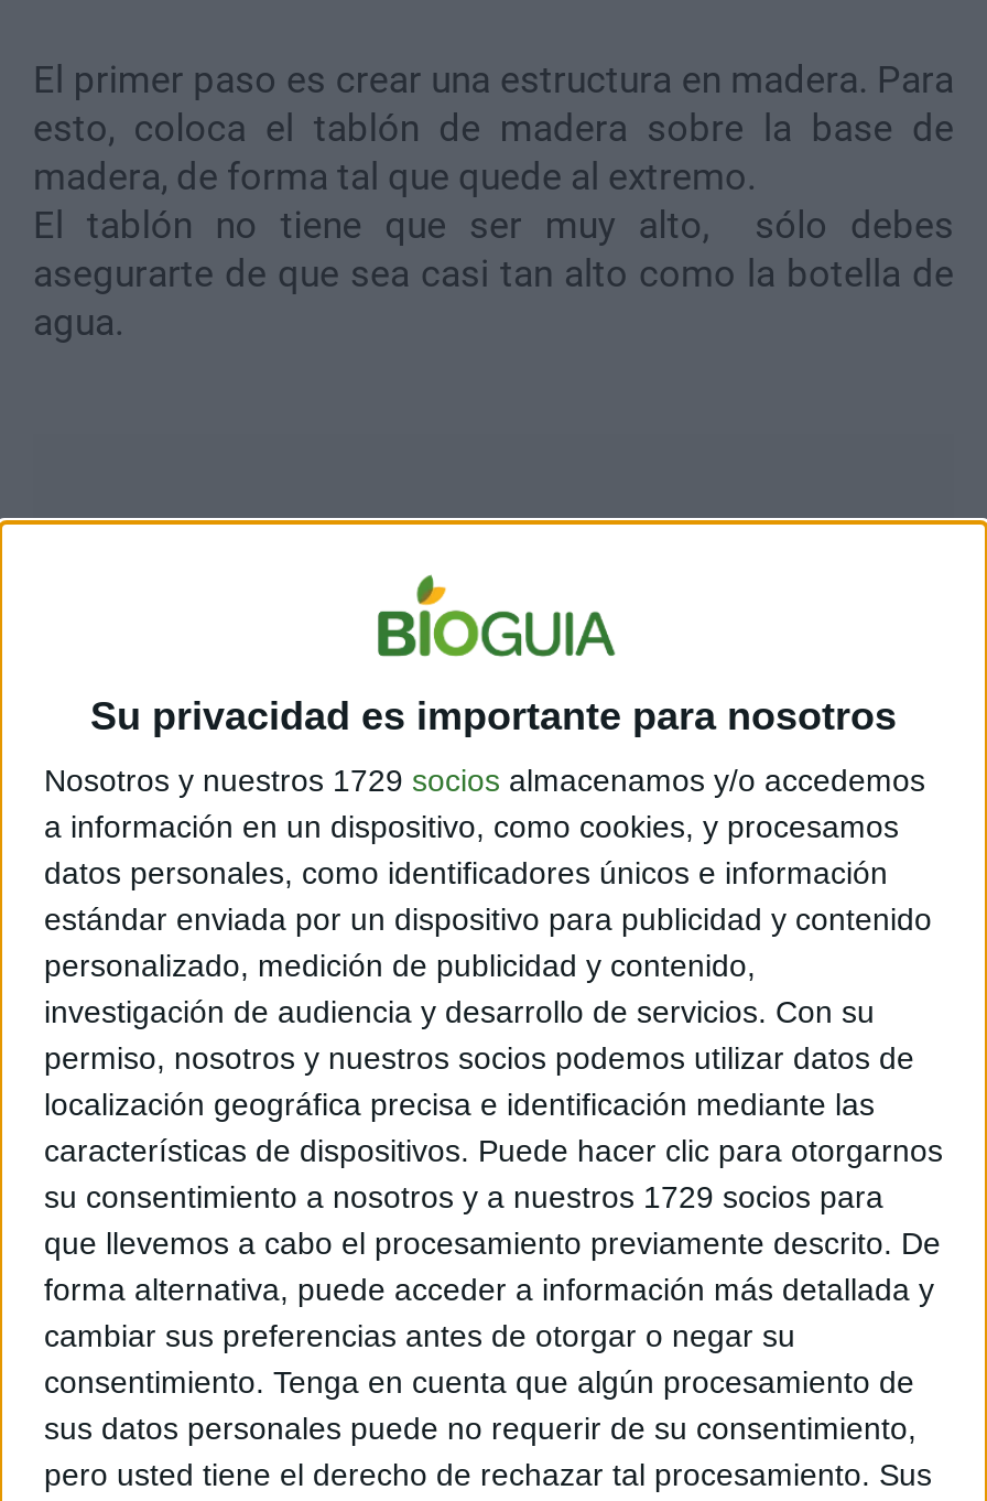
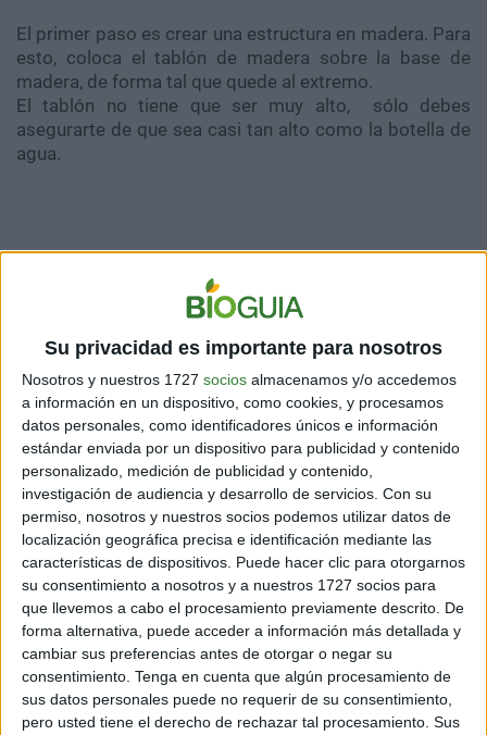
- Nosotros y nuestros 1729 socios almacenamos y/o accedemos
+ Nosotros y nuestros 1727 socios almacenamos y/o accedemos

- su consentimiento a nosotros y a nuestros 1729 socios para
+ su consentimiento a nosotros y a nuestros 1727 socios para
